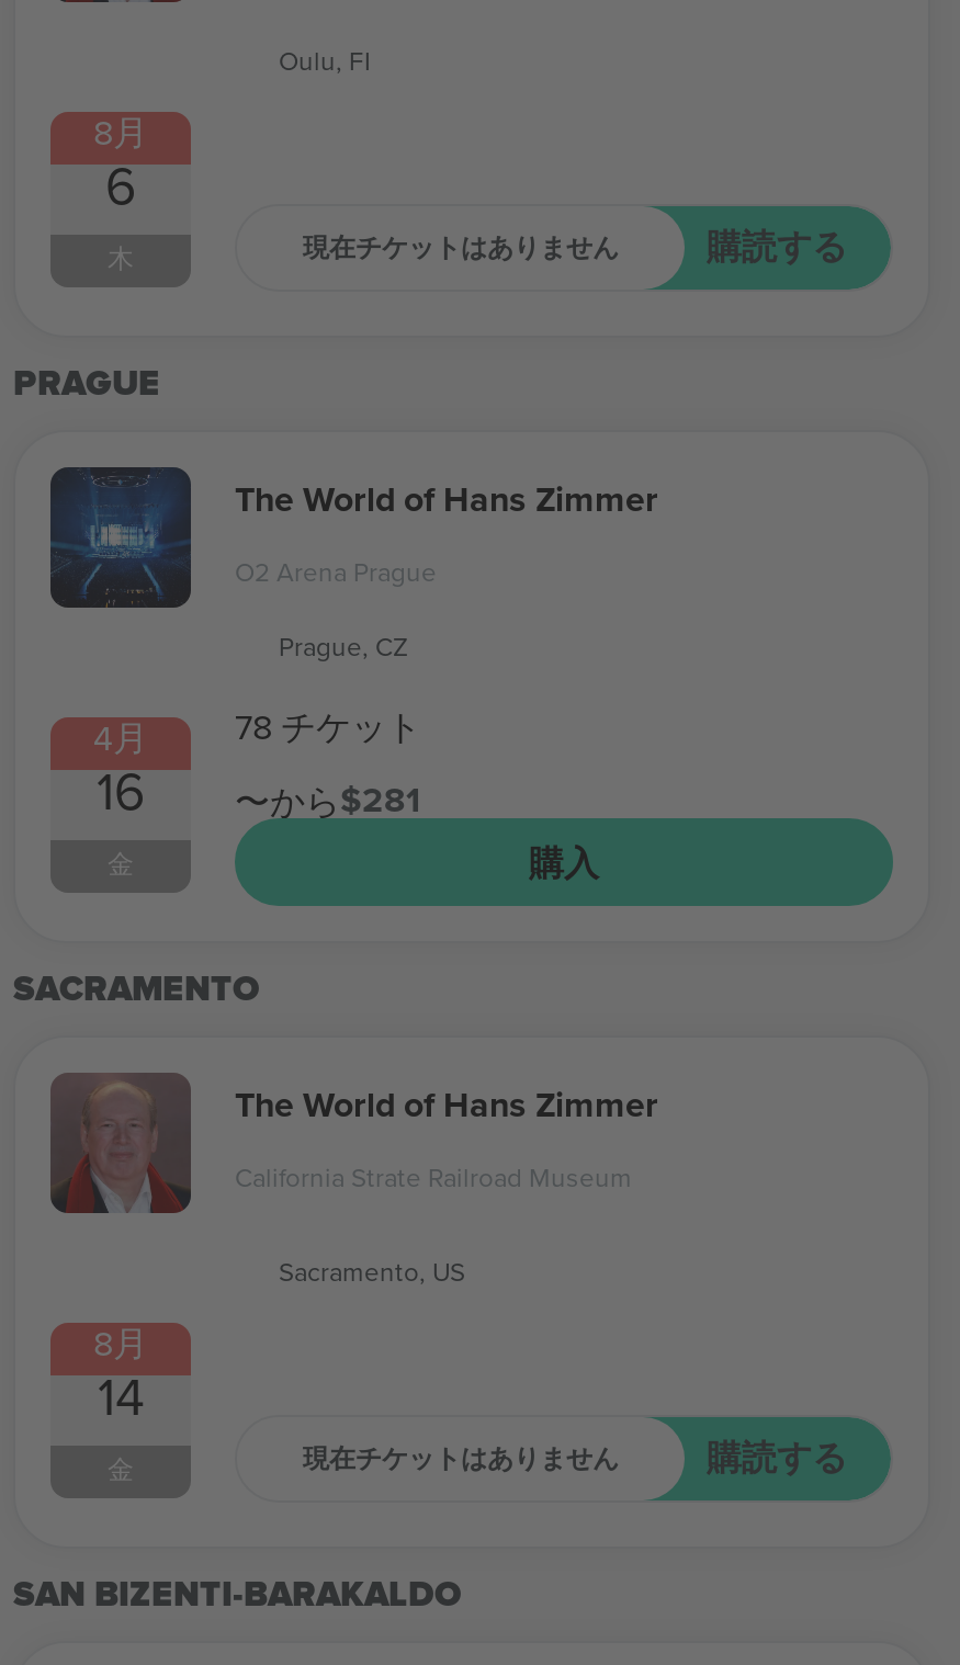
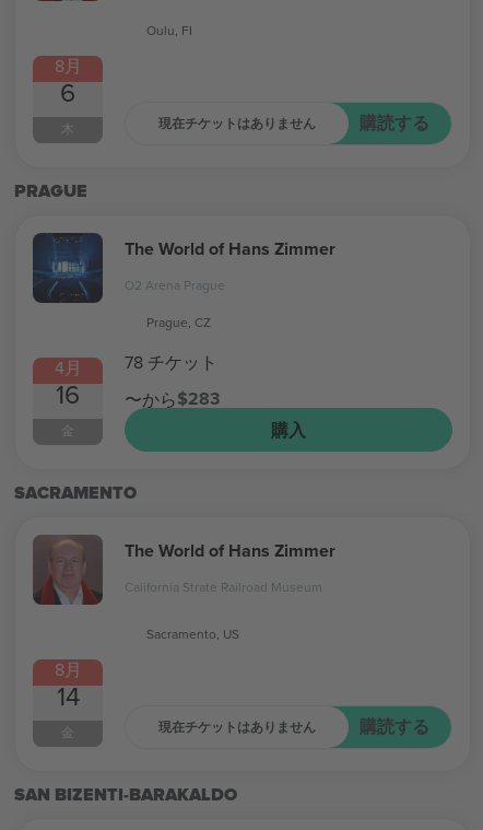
- 〜から$281
+ 〜から$283
